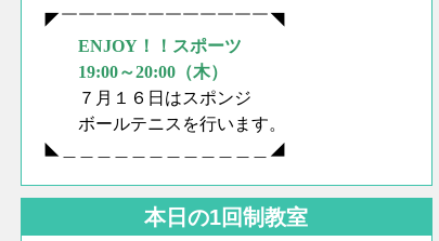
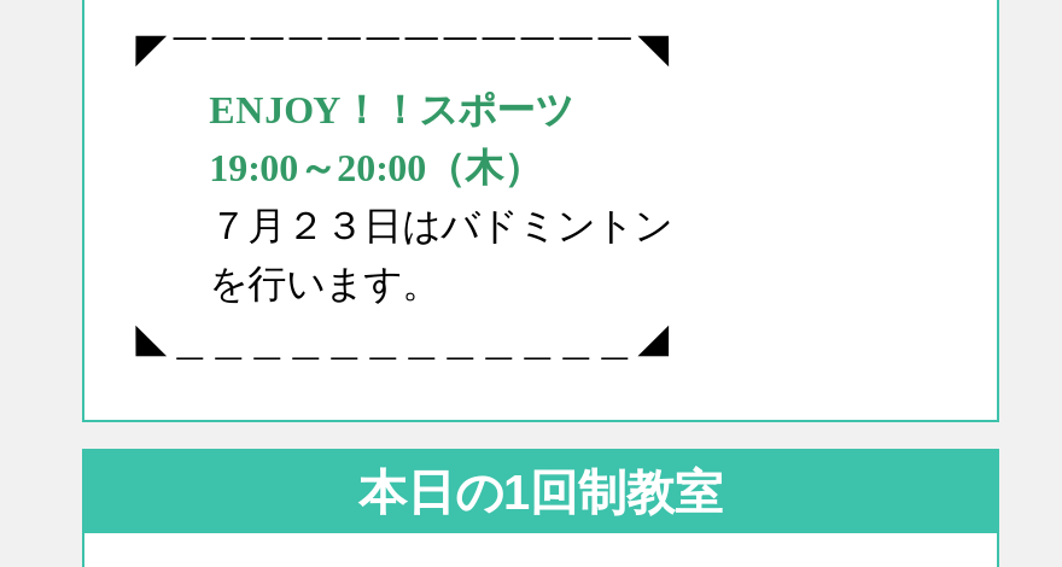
- ７月１６日はスポンジ
- ボールテニスを行います。
+ ７月２３日はバドミントン
+ を行います。
